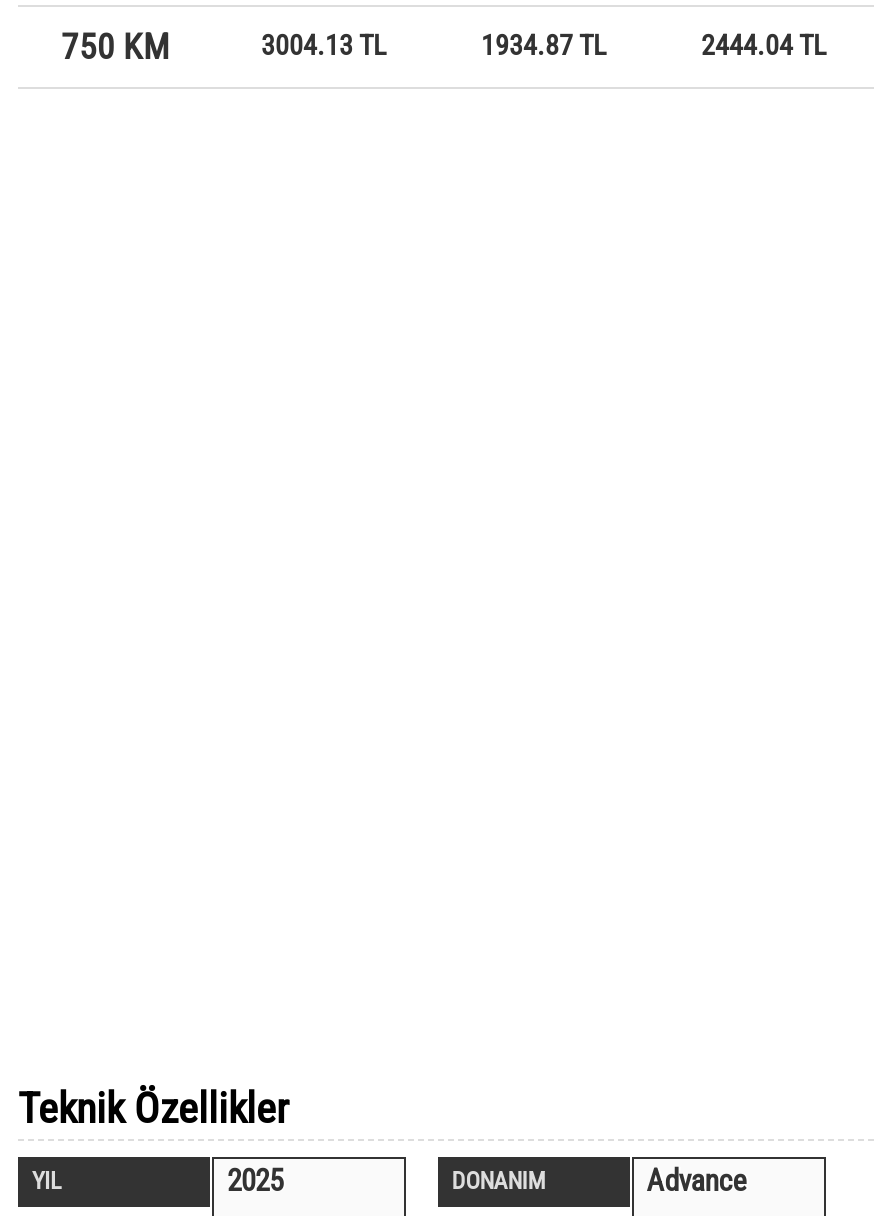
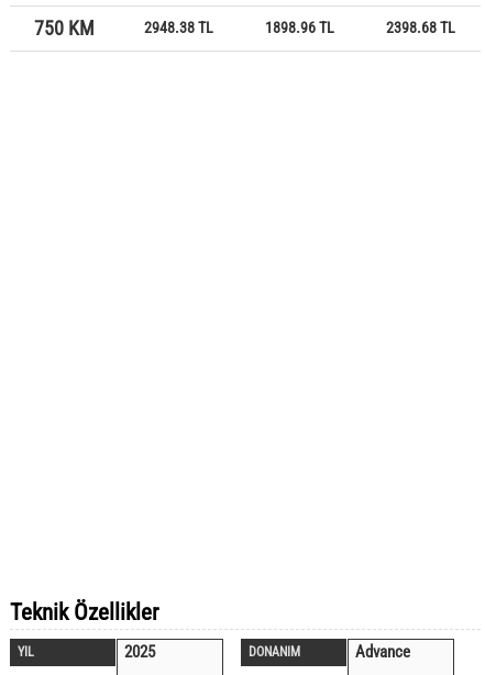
- 3004.13 TL
+ 2948.38 TL

- 1934.87 TL
+ 1898.96 TL

- 2444.04 TL
+ 2398.68 TL
